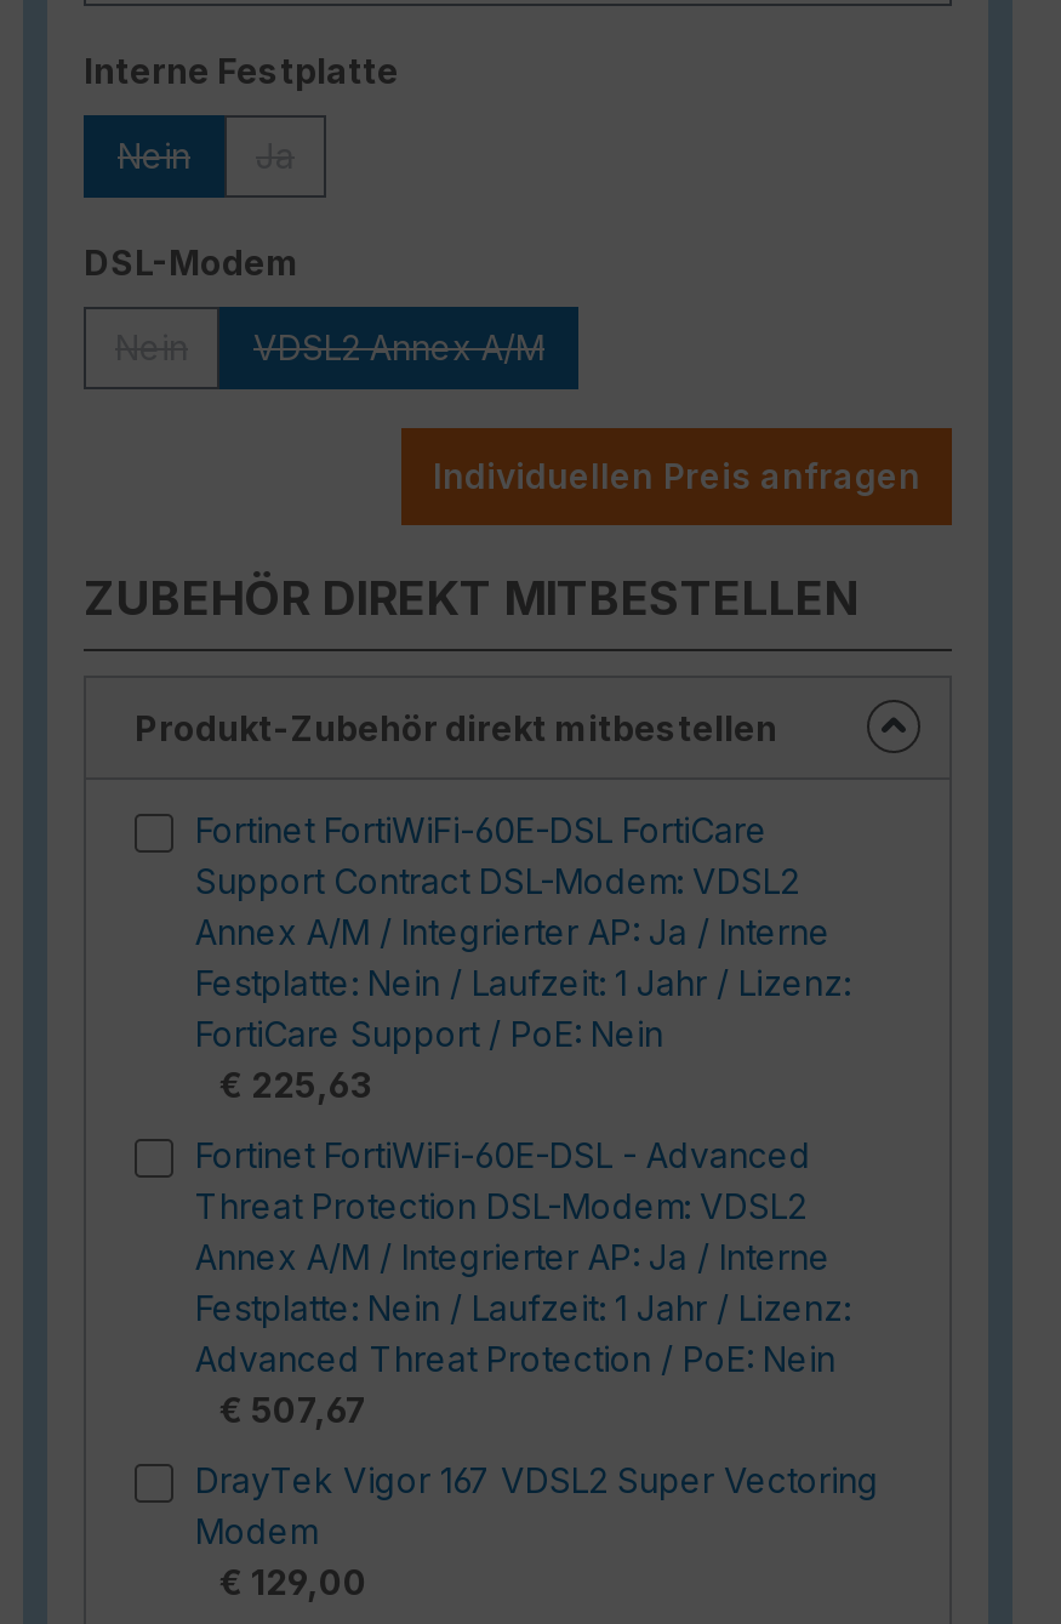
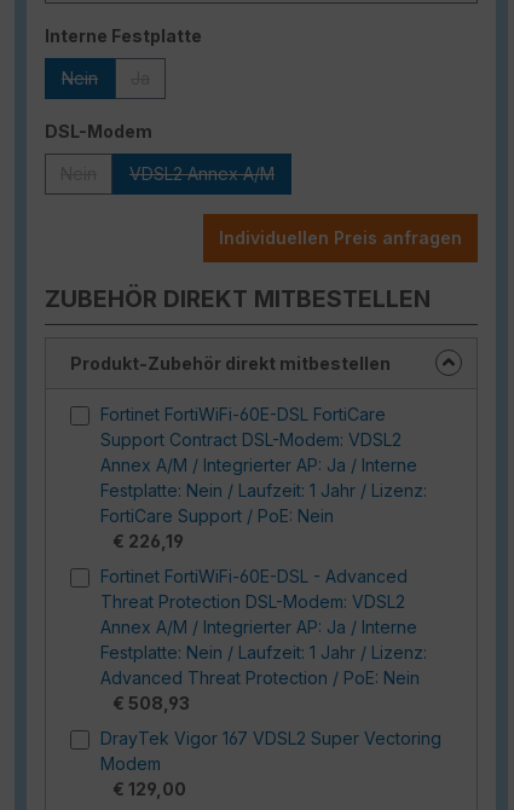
- € 225,63
+ € 226,19

- € 507,67
+ € 508,93
